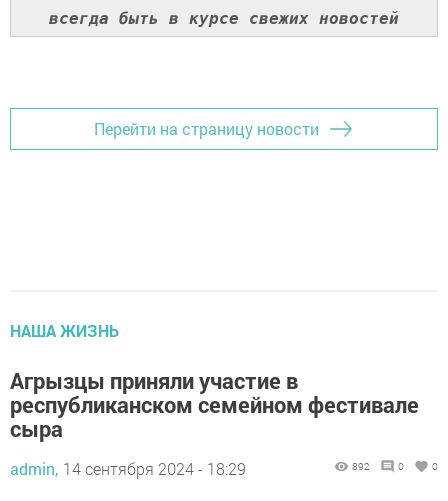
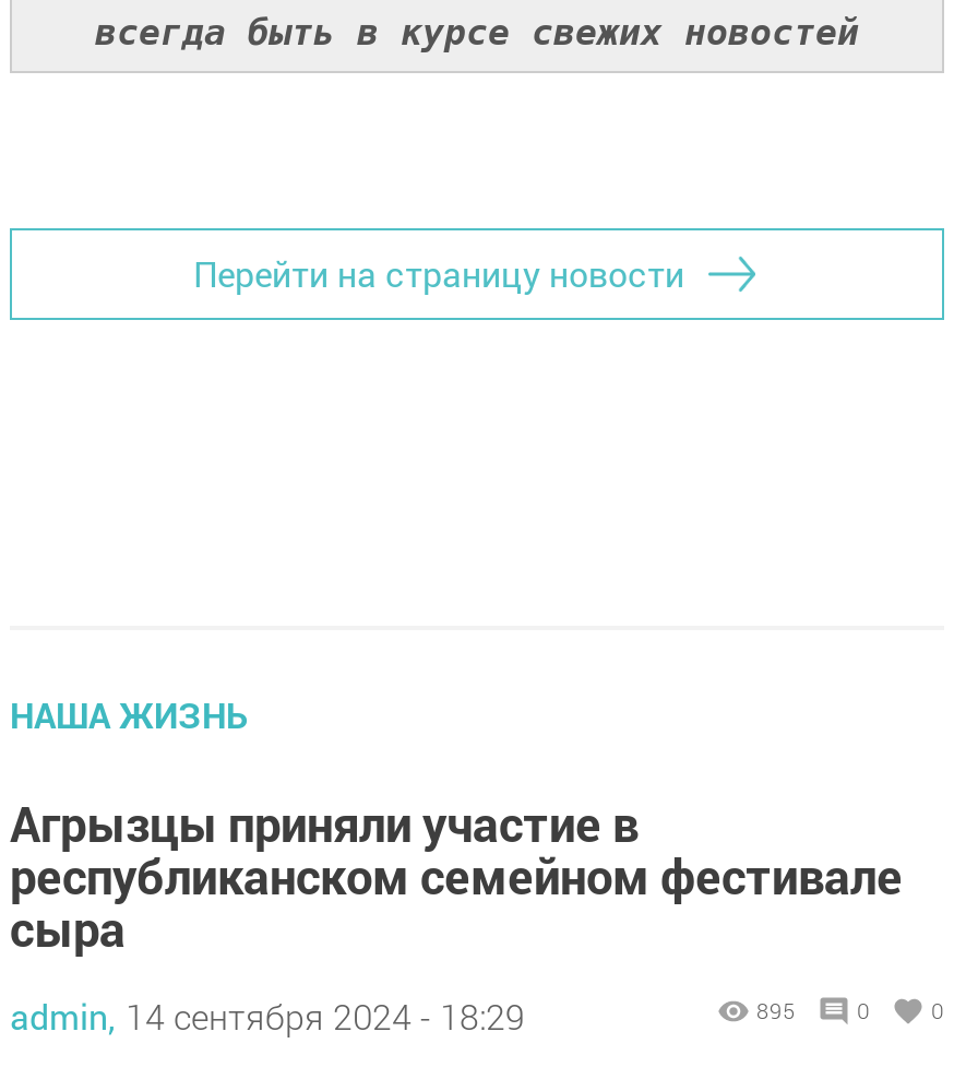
- 892
+ 895
